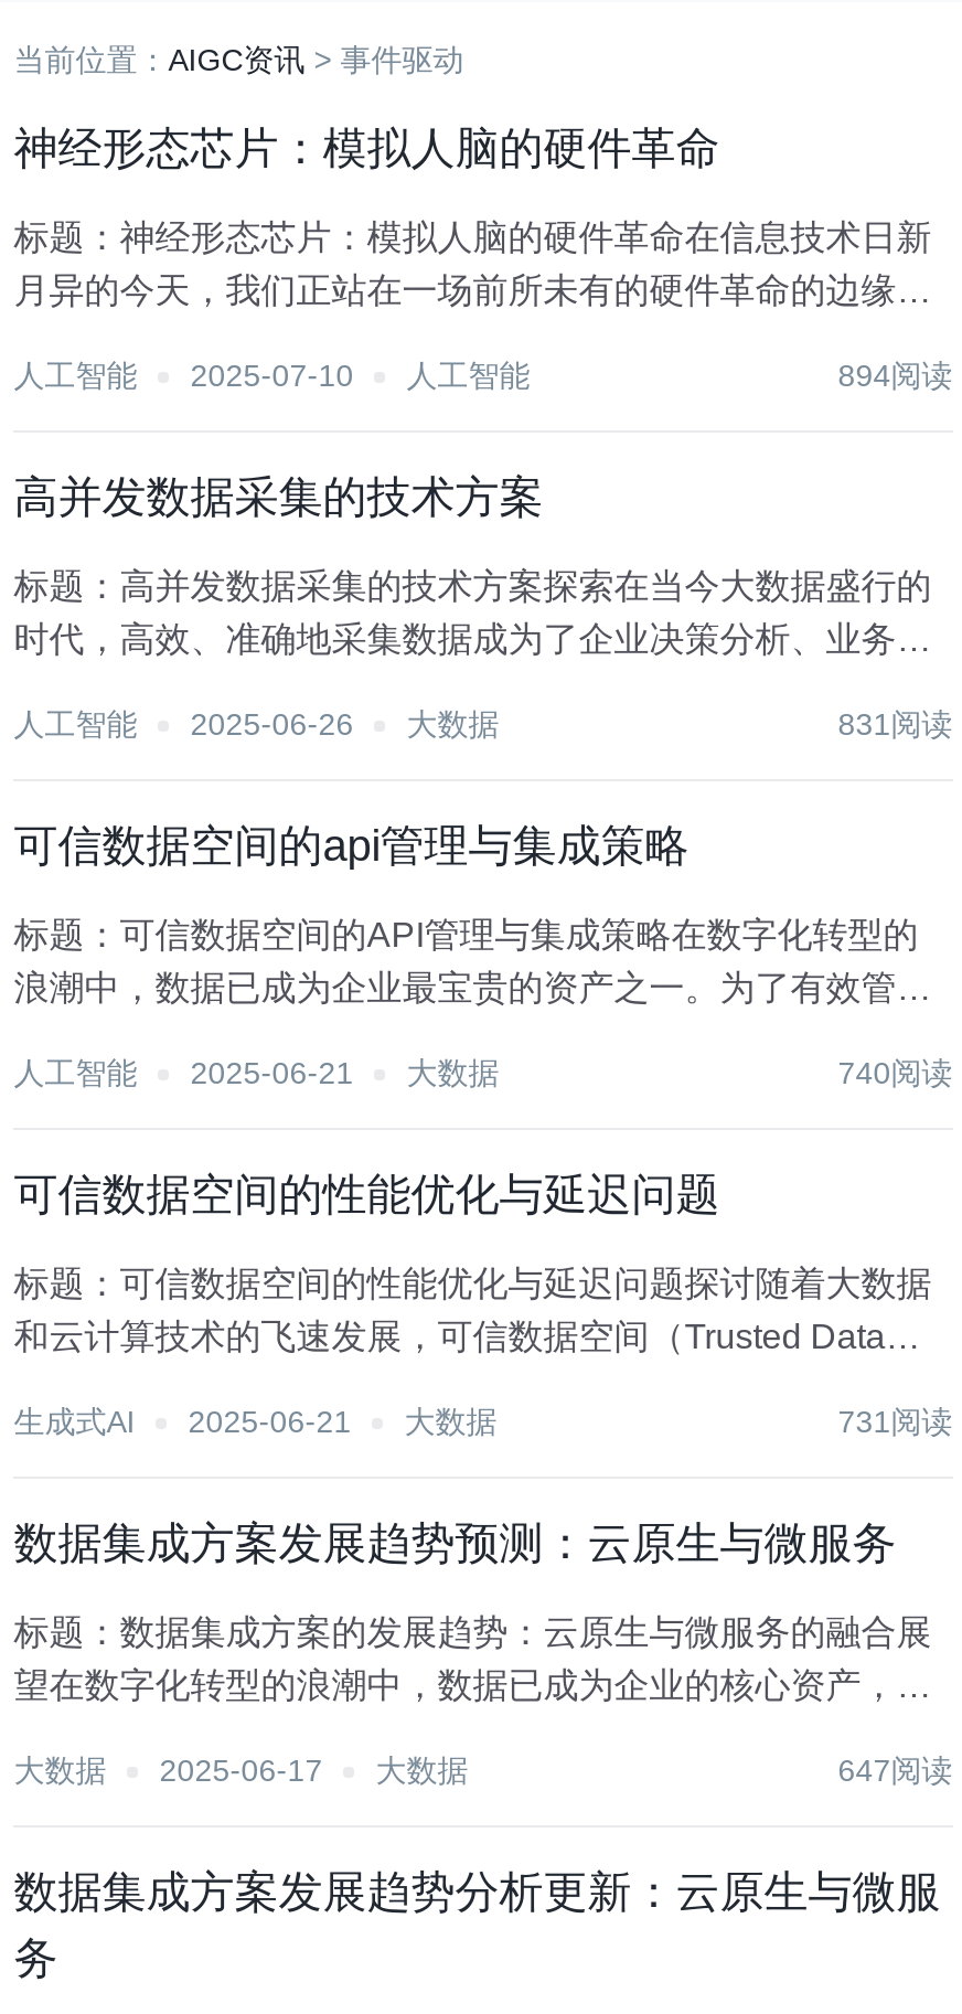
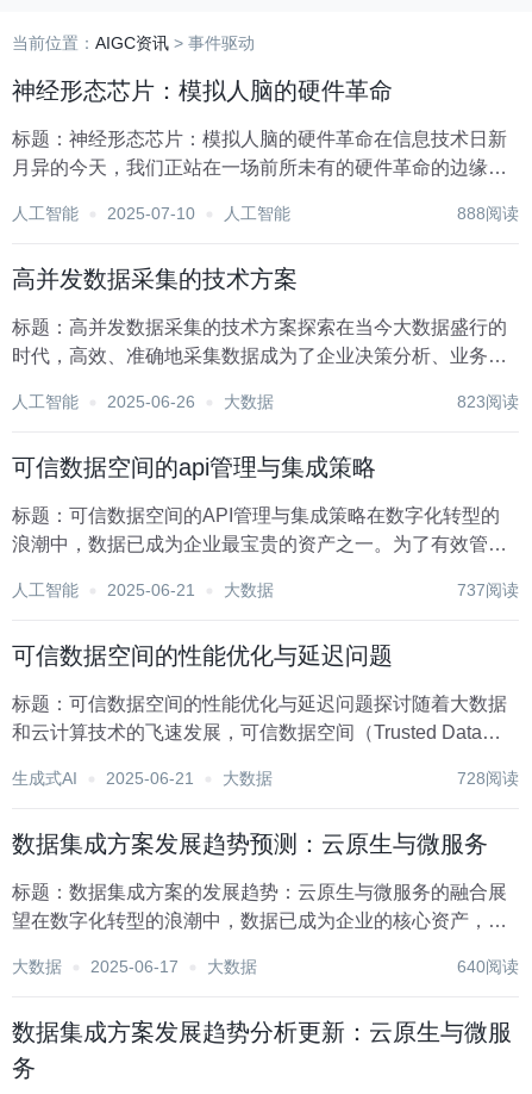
- 894阅读
+ 888阅读

- 831阅读
+ 823阅读

- 740阅读
+ 737阅读

- 731阅读
+ 728阅读

- 647阅读
+ 640阅读
